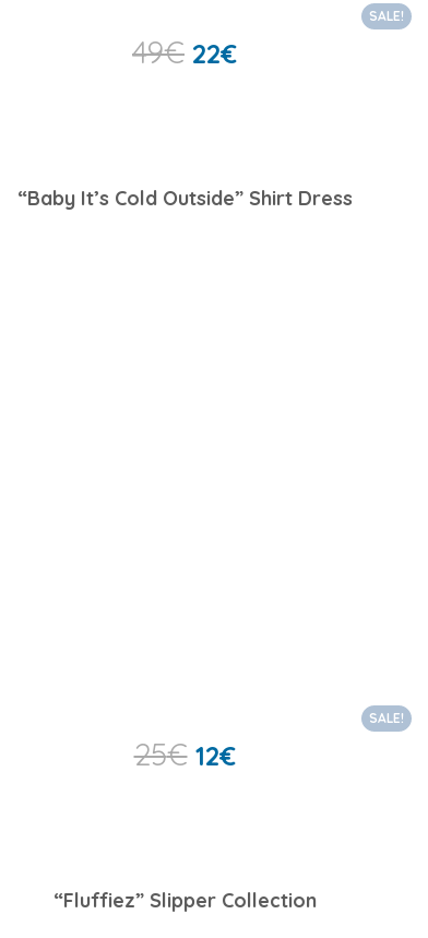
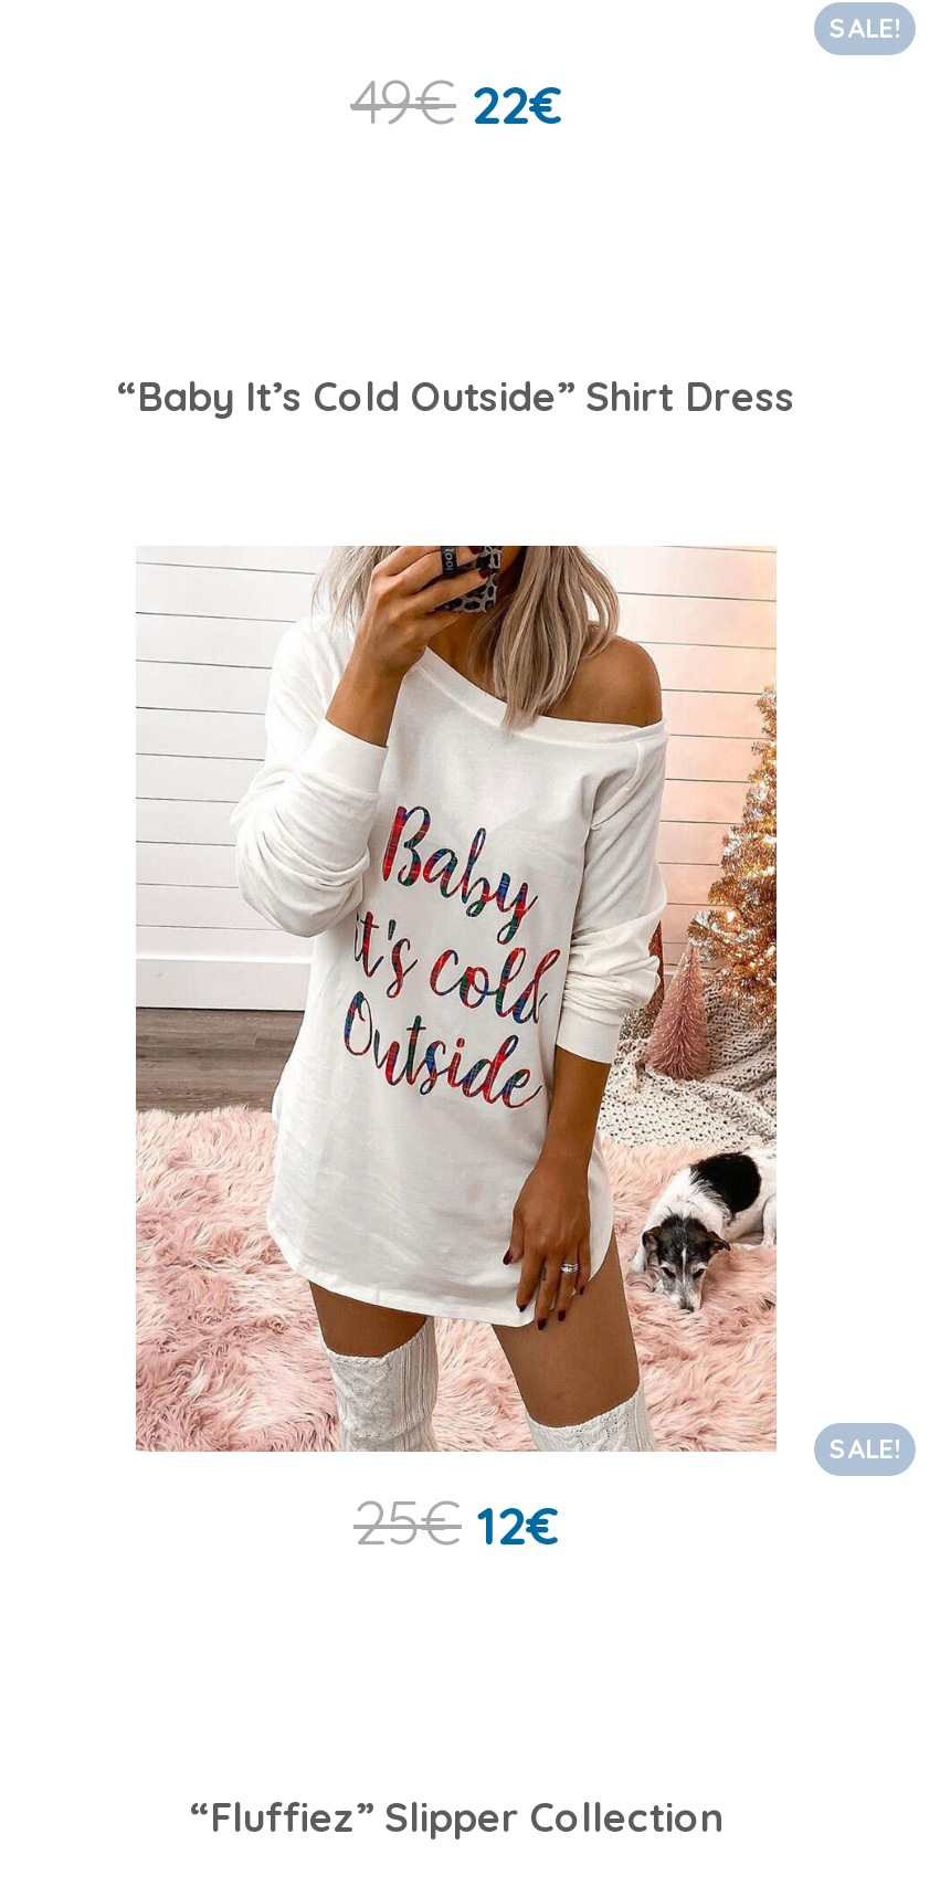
+ [image]
